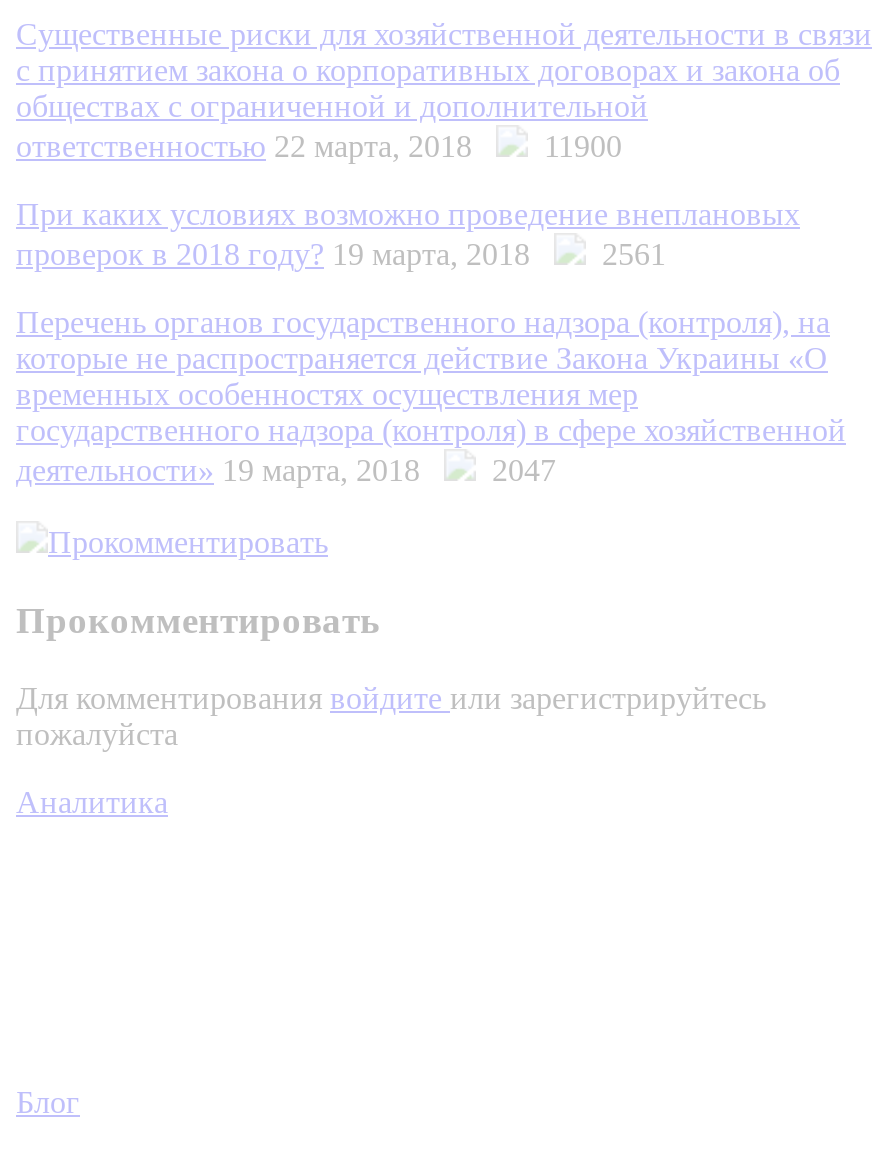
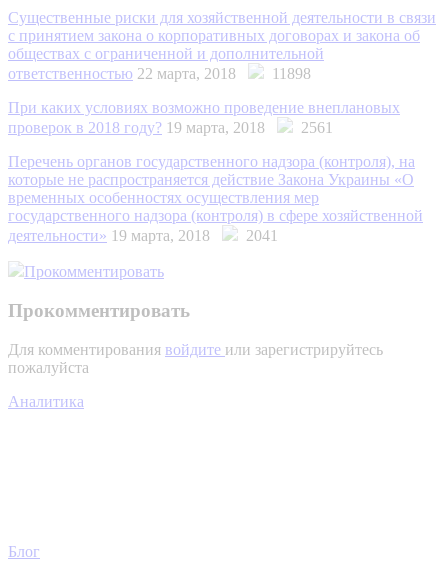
- ответственностью 22 марта, 2018 11900
+ ответственностью 22 марта, 2018 11898

- деятельности» 19 марта, 2018 2047
+ деятельности» 19 марта, 2018 2041
